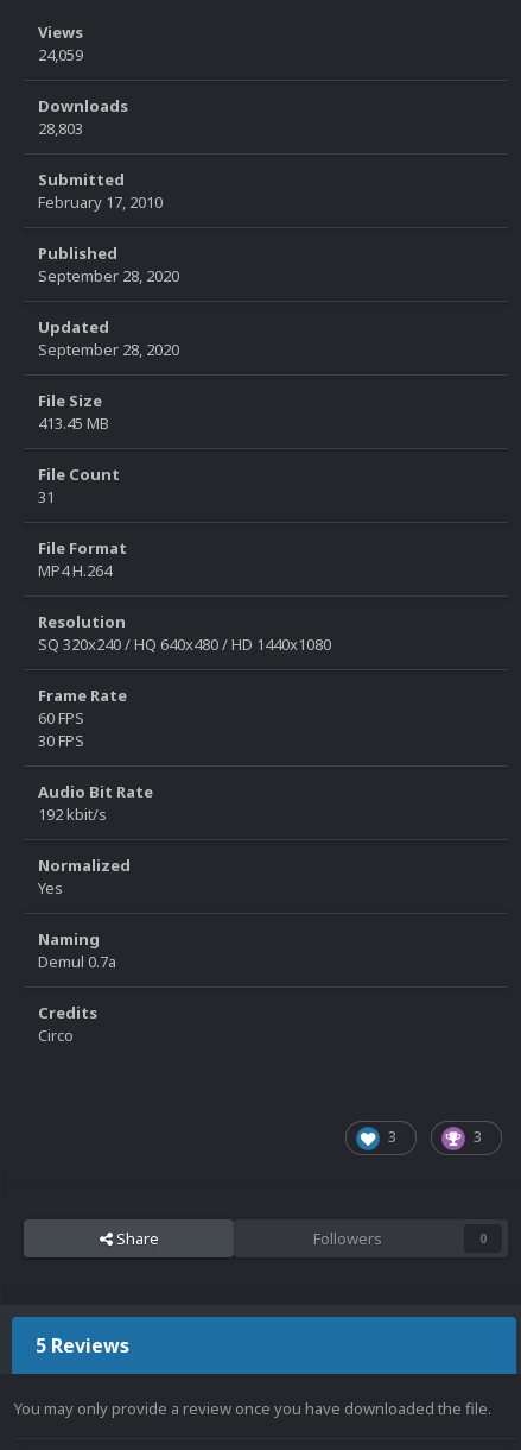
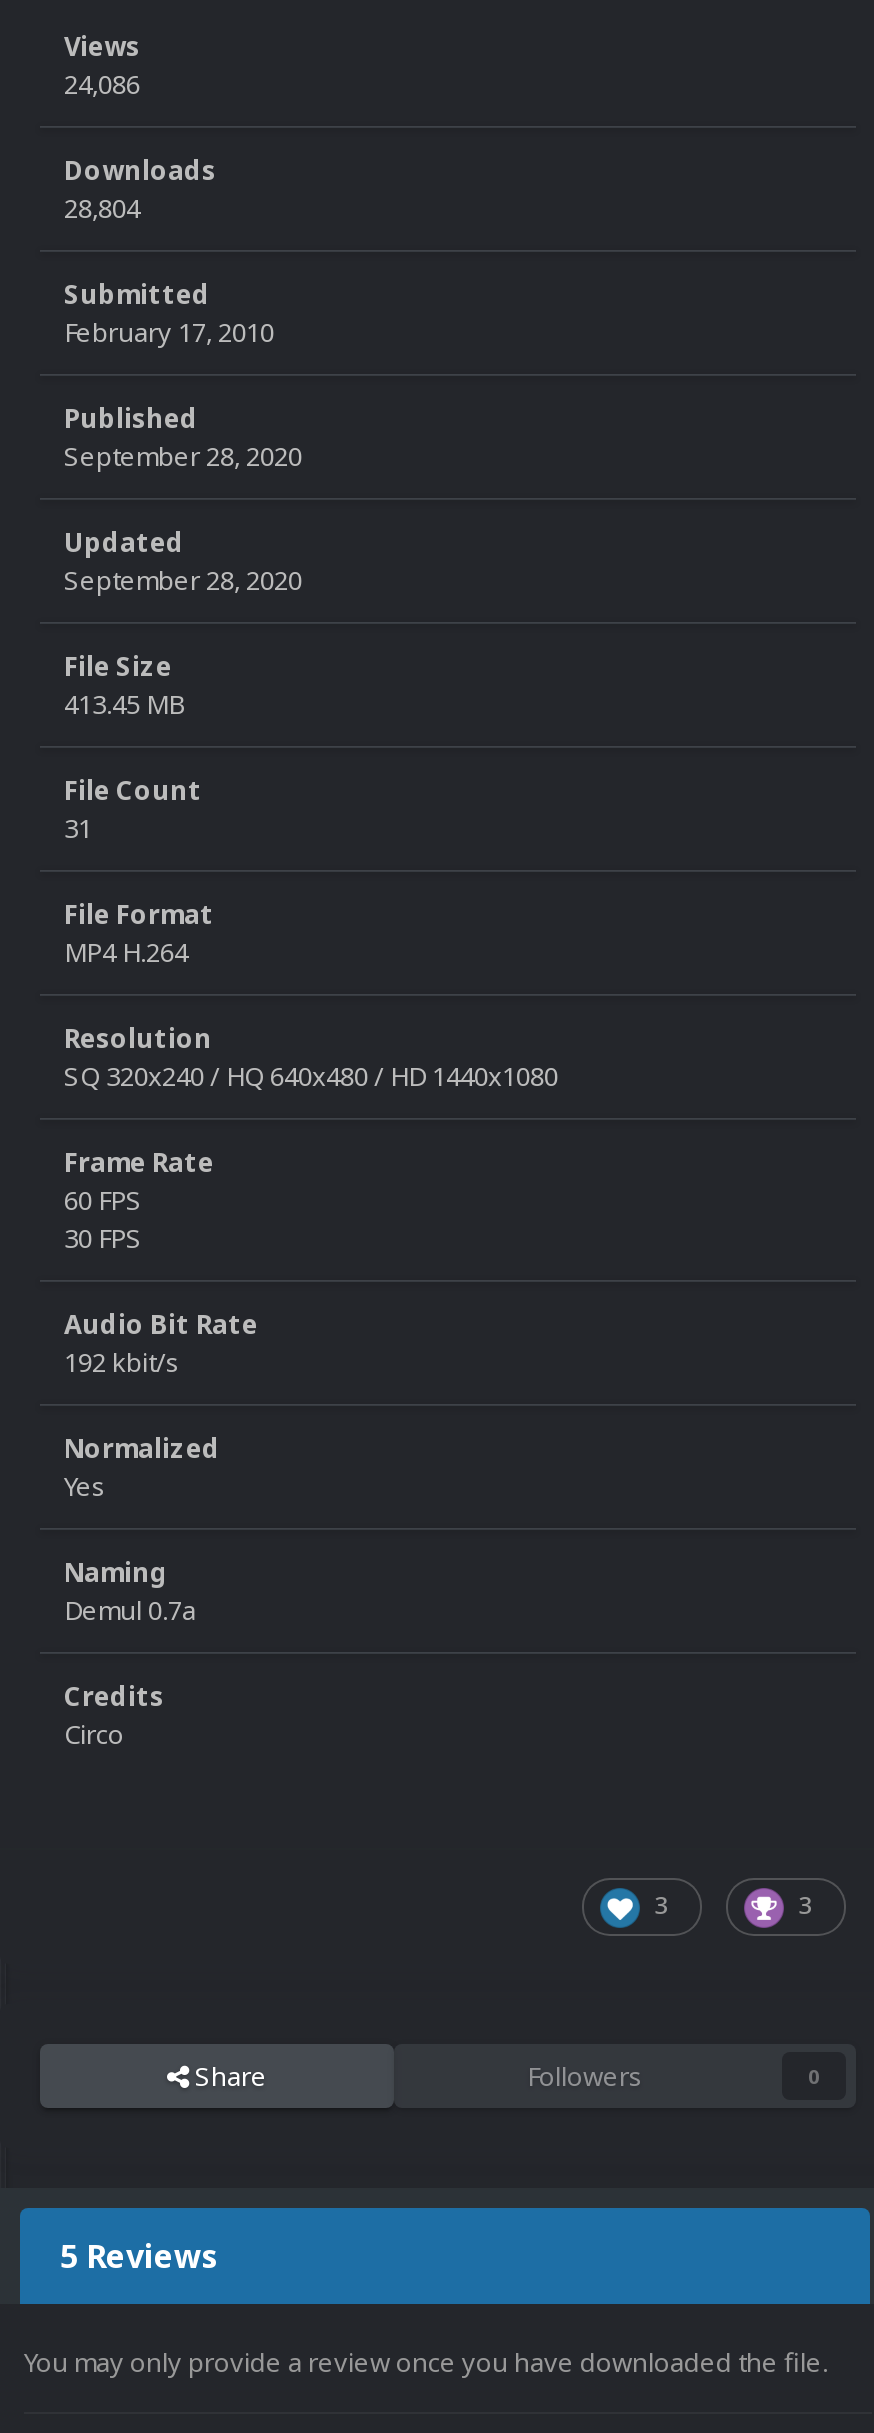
- 24,059
+ 24,086

- 28,803
+ 28,804
